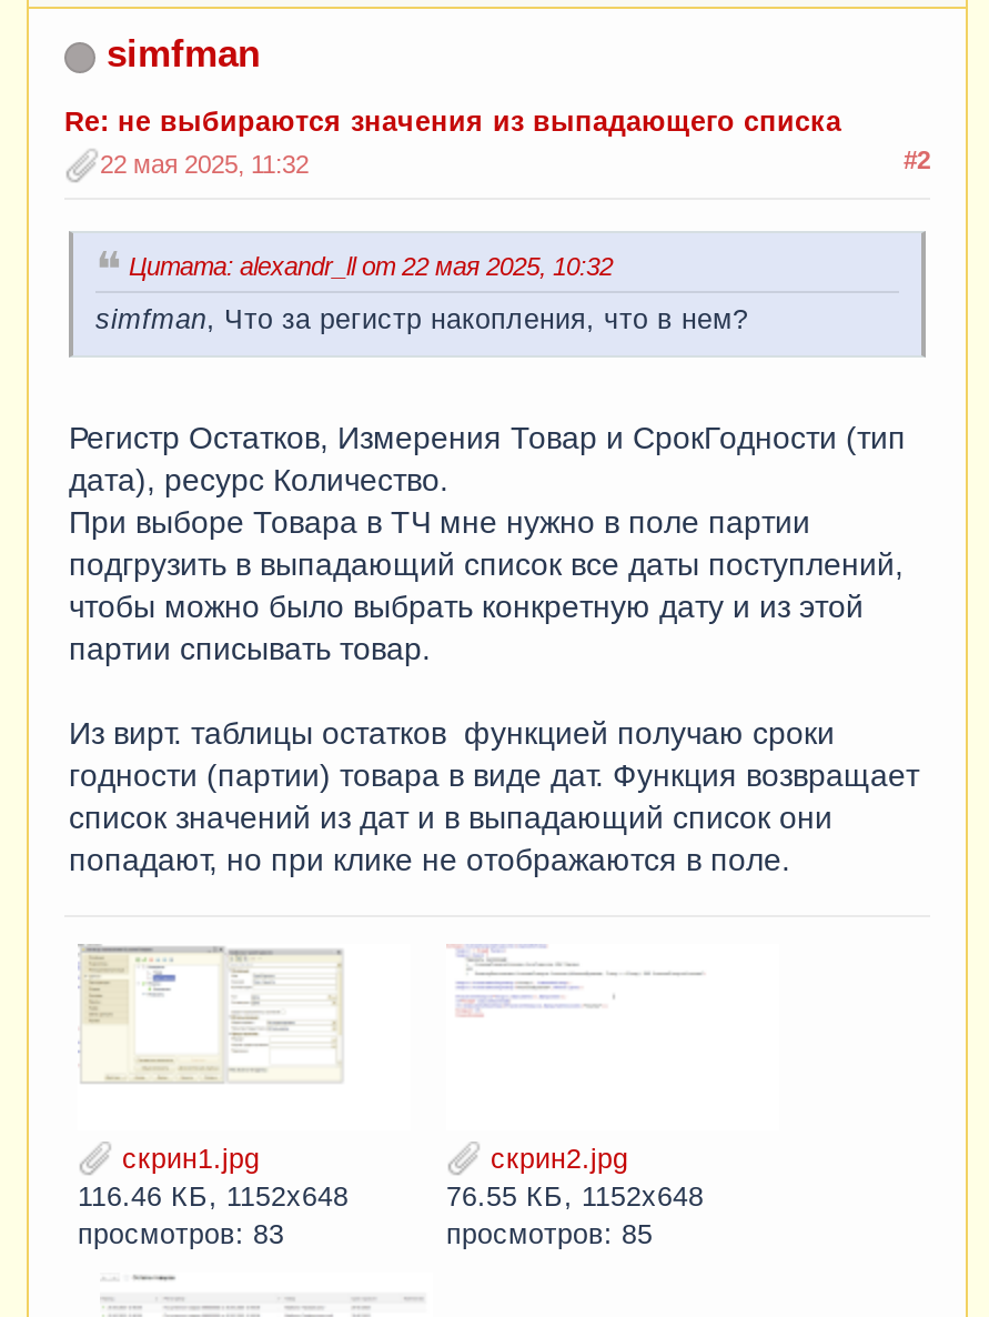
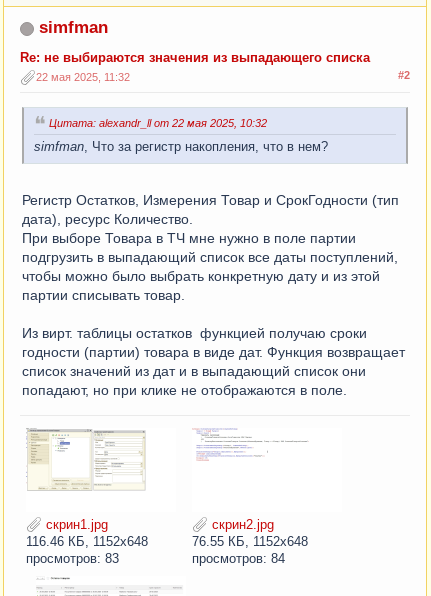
- просмотров: 85
+ просмотров: 84
